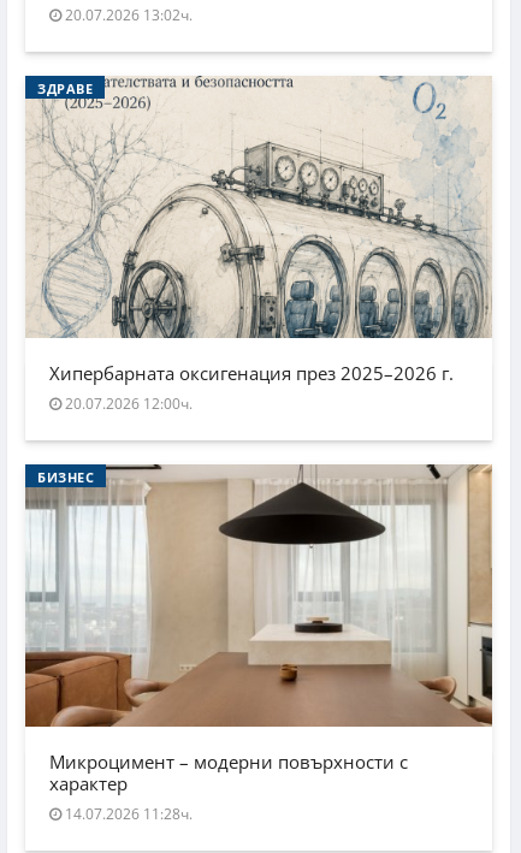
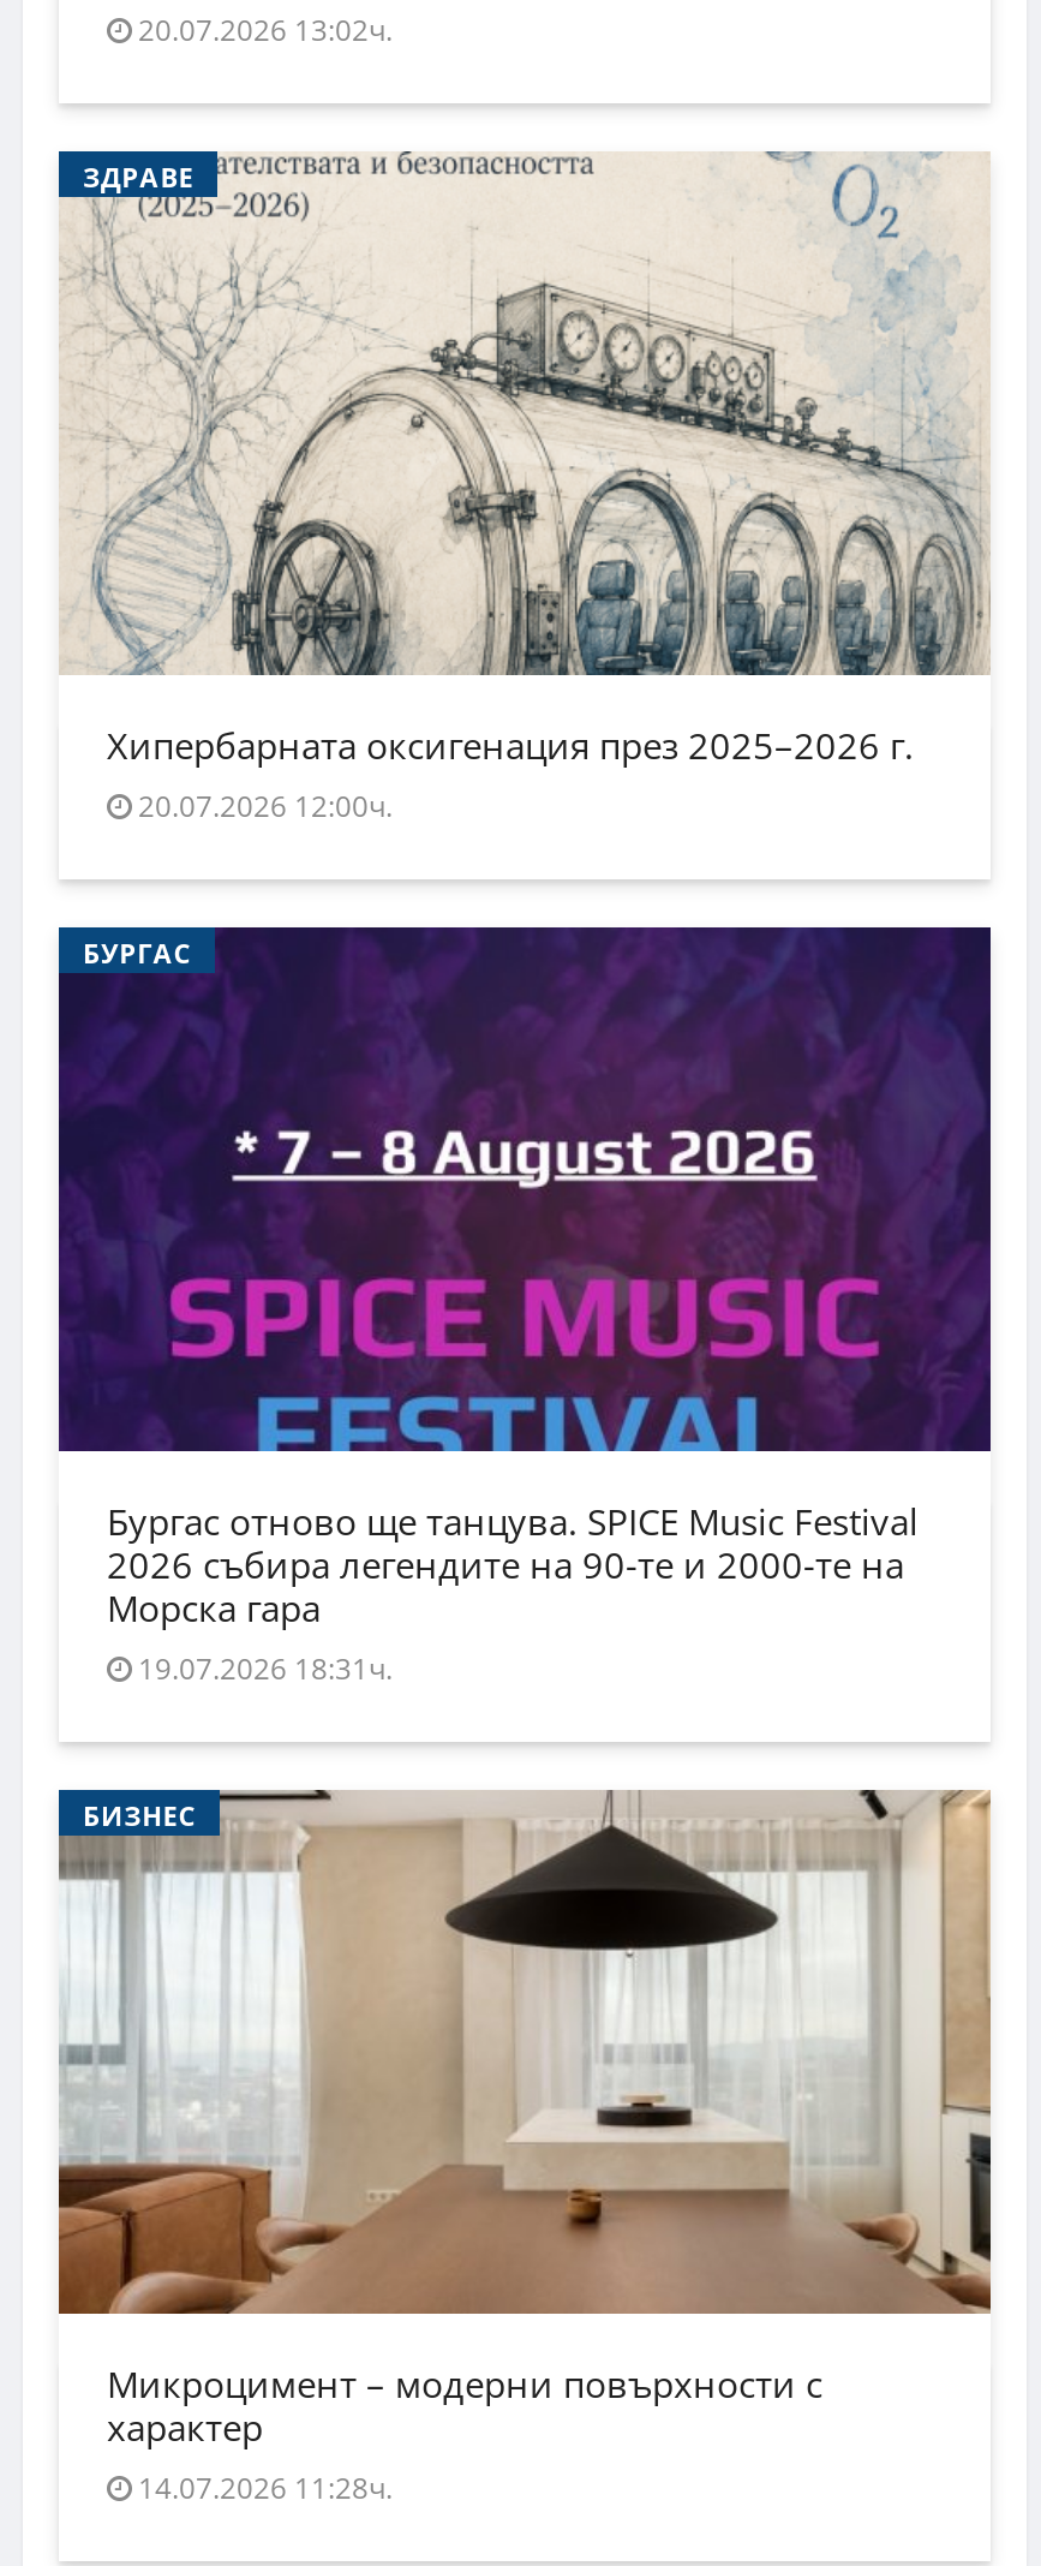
+ [image]
+ БУРГАС

+ Бургас отново ще танцува. SPICE Music Festival
+ 2026 събира легендите на 90-те и 2000-те на
+ Морска гара
+ 19.07.2026 18:31ч.
